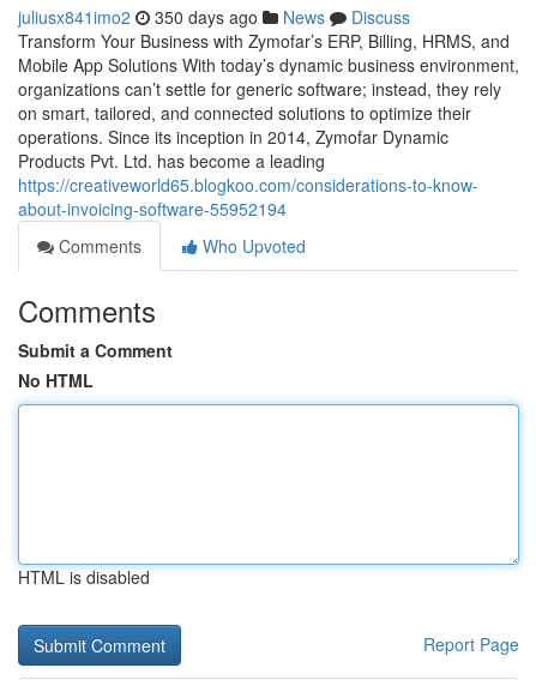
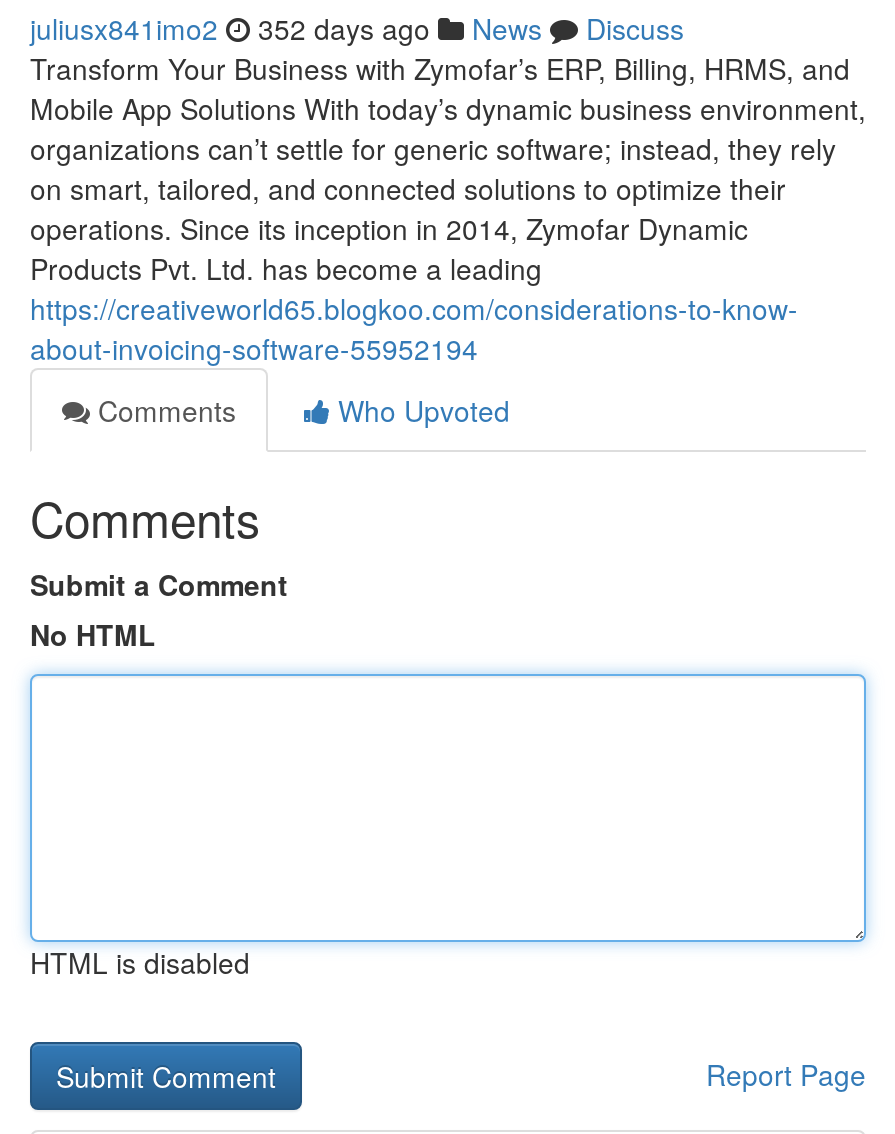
- juliusx841imo2 350 days ago News Discuss
+ juliusx841imo2 352 days ago News Discuss
